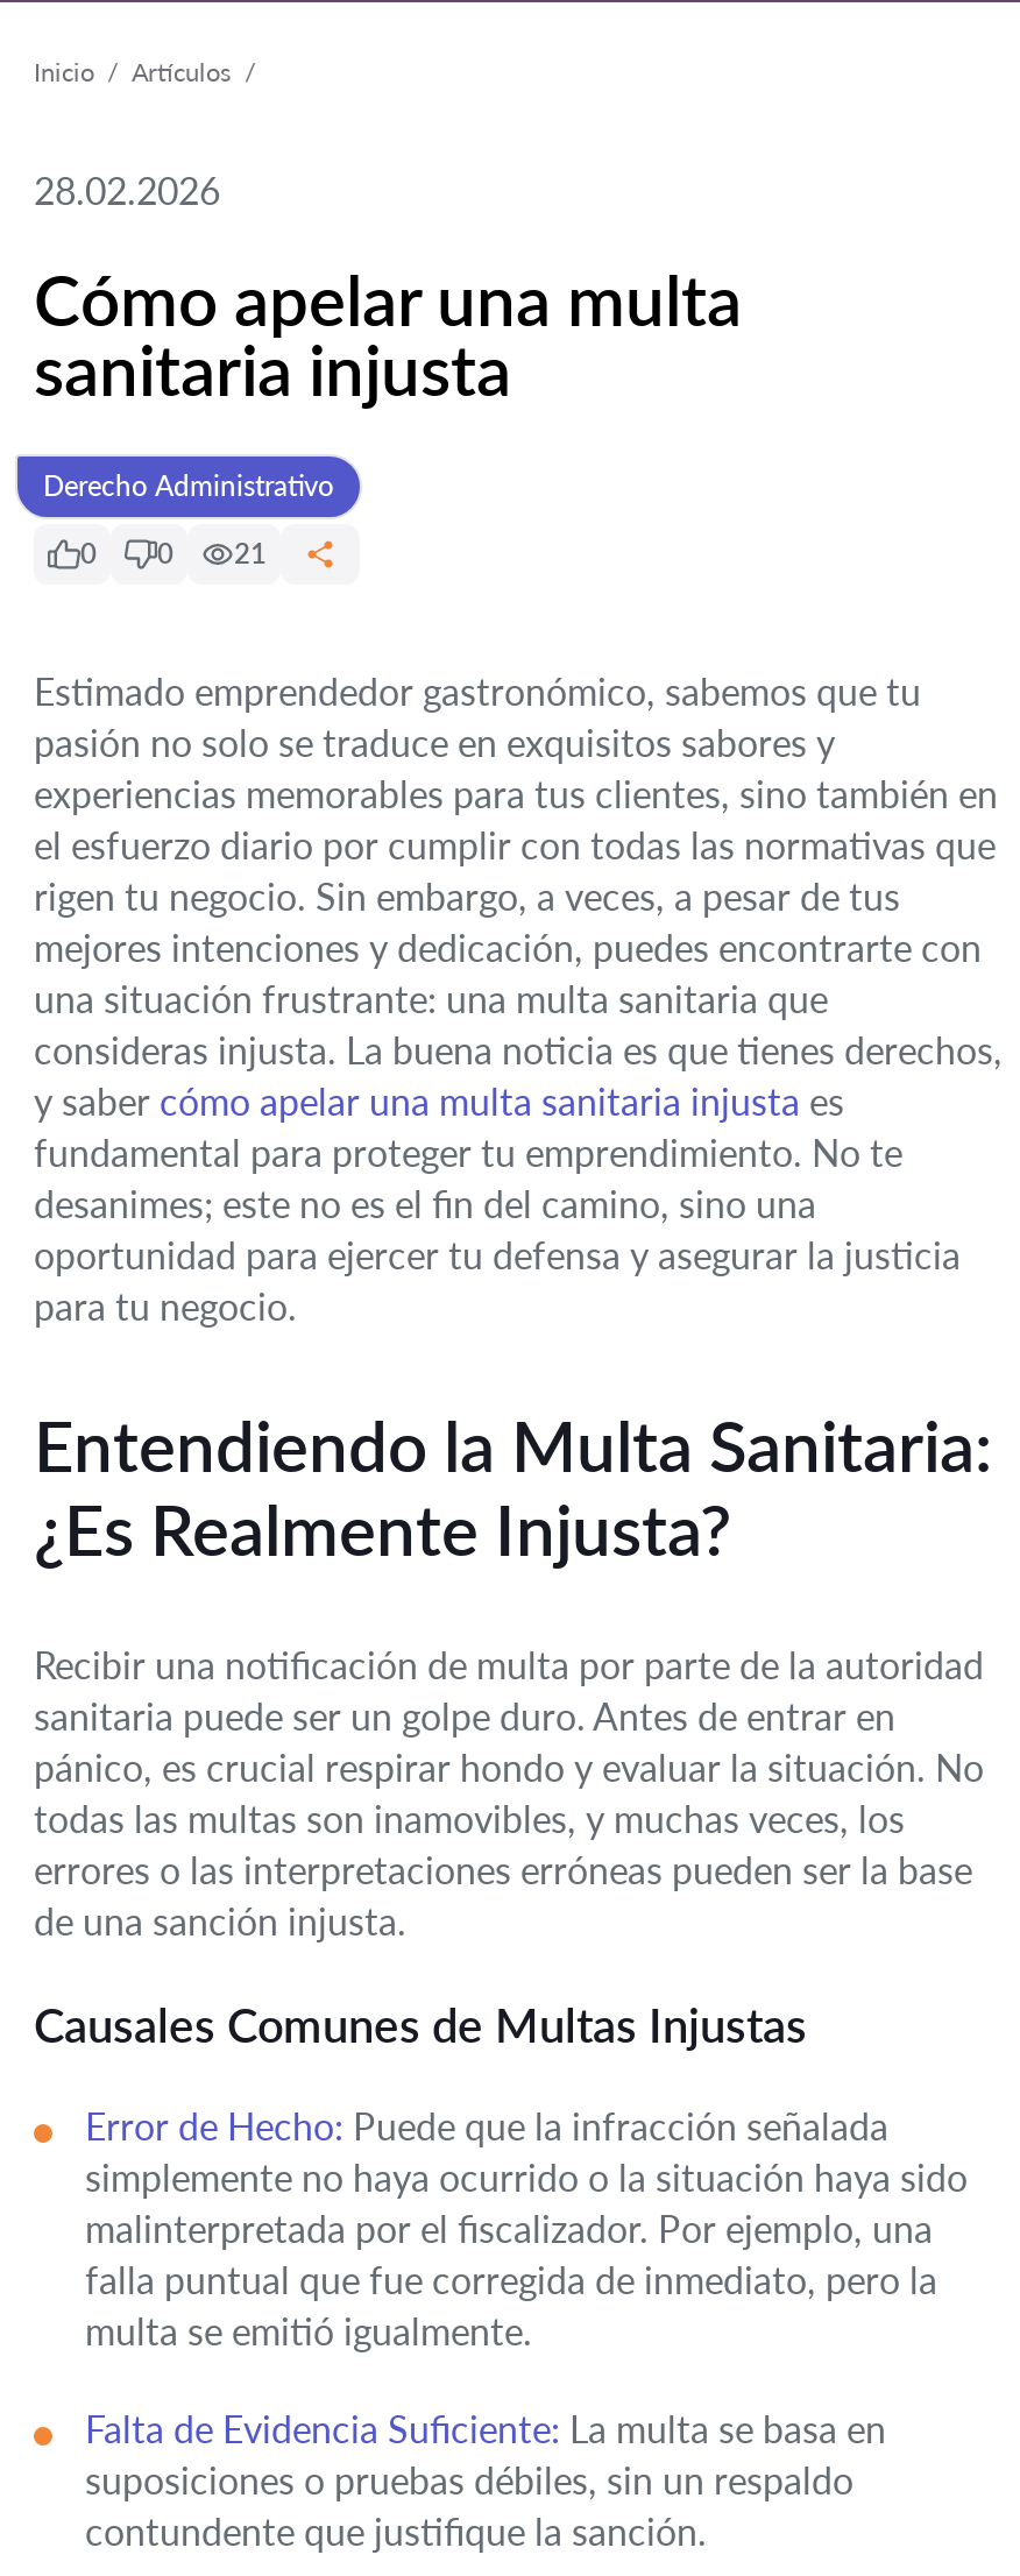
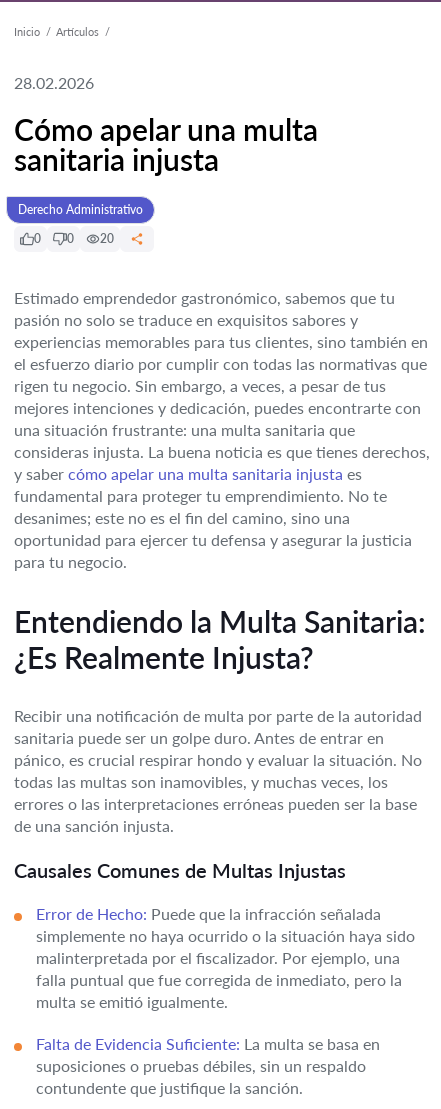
- 21
+ 20
